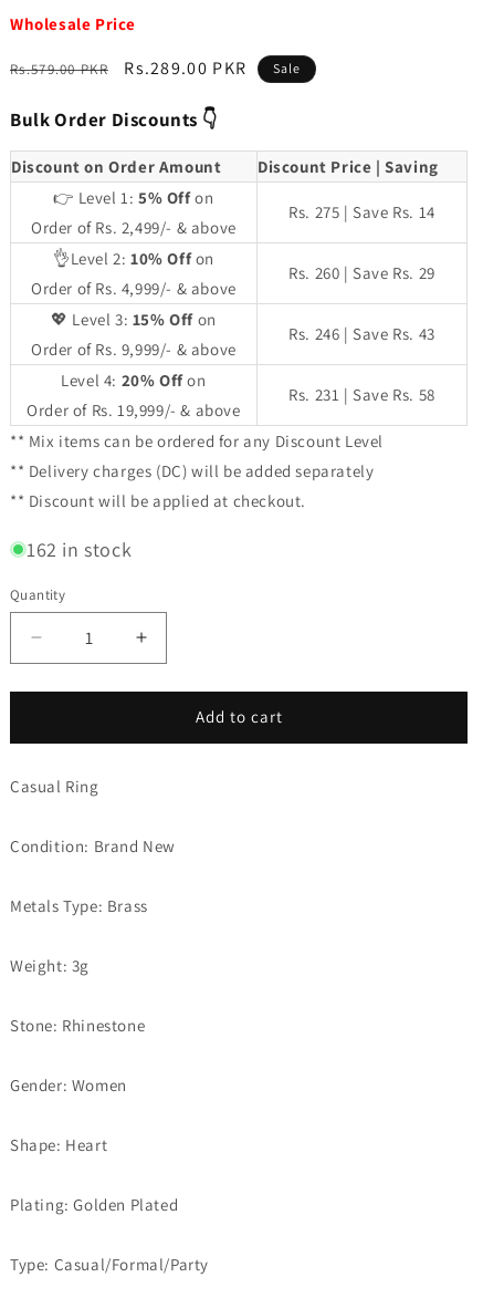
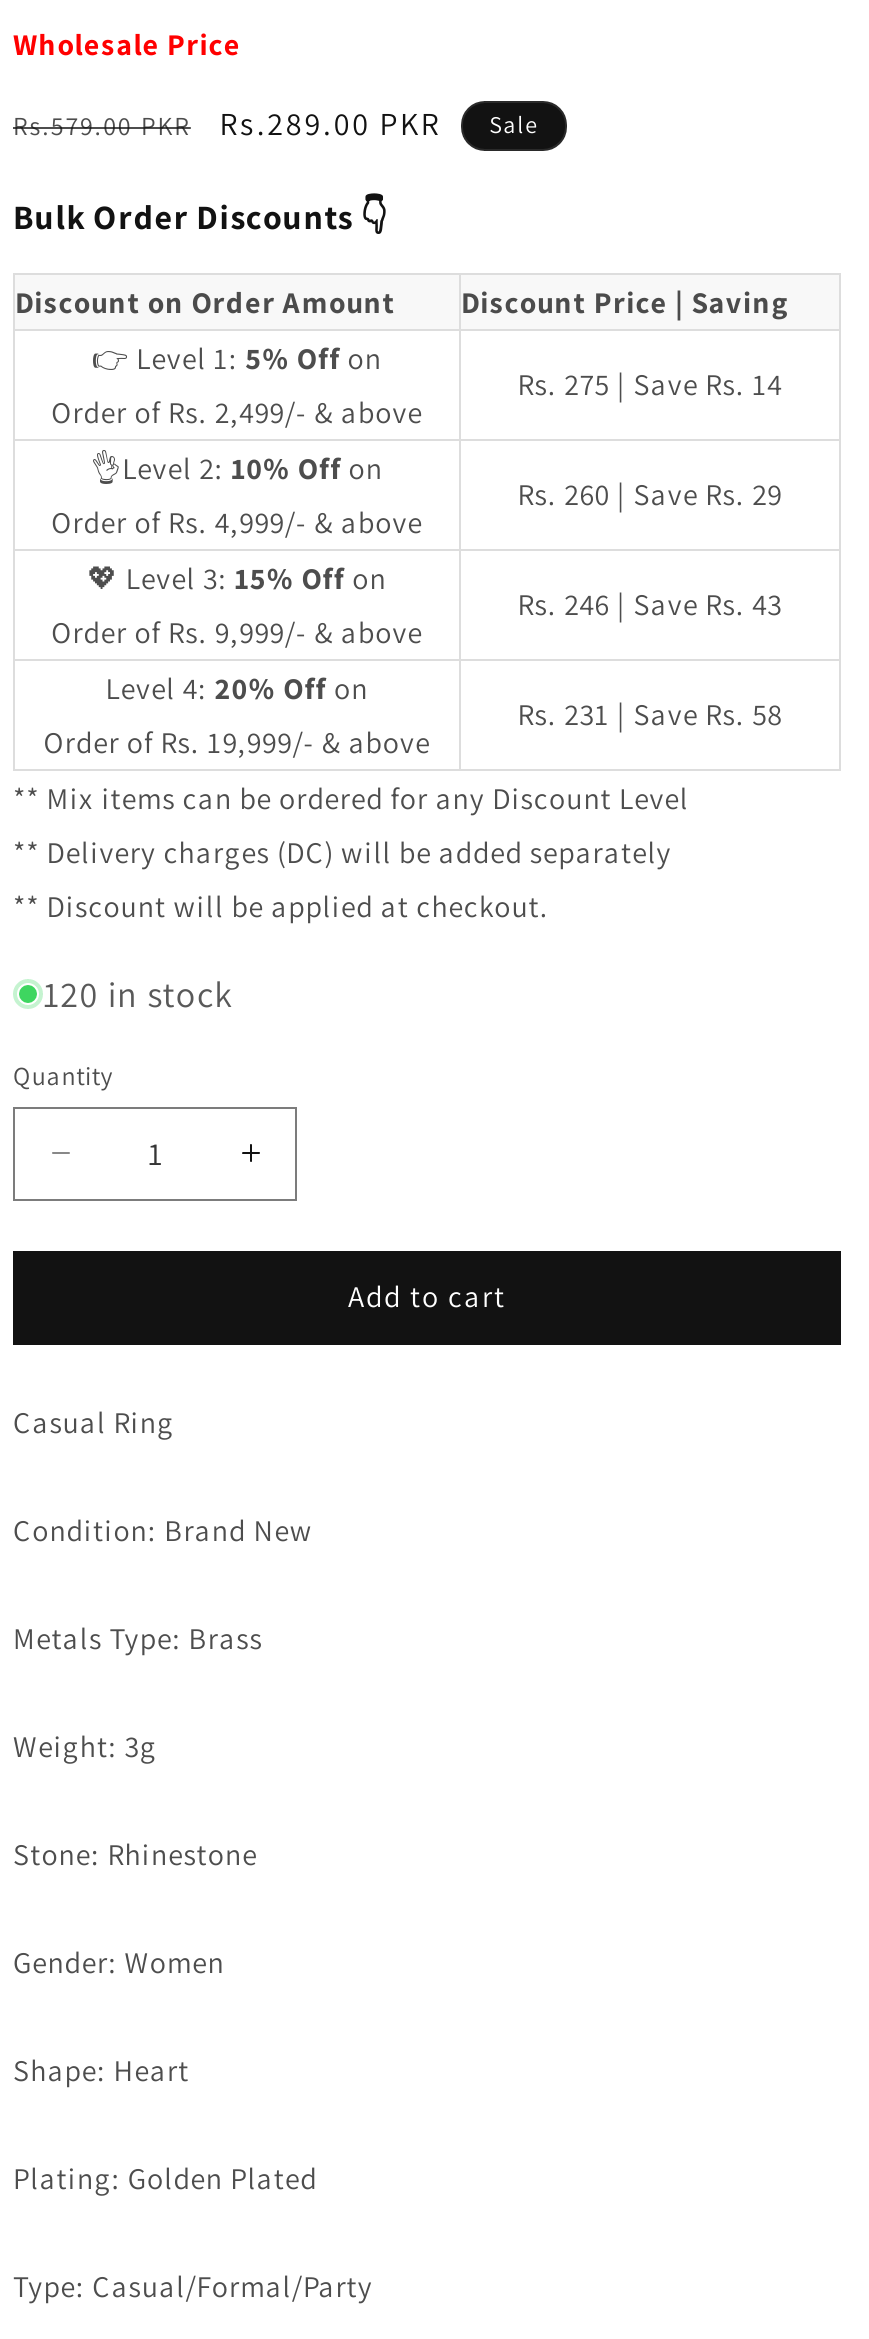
- 162 in stock
+ 120 in stock
